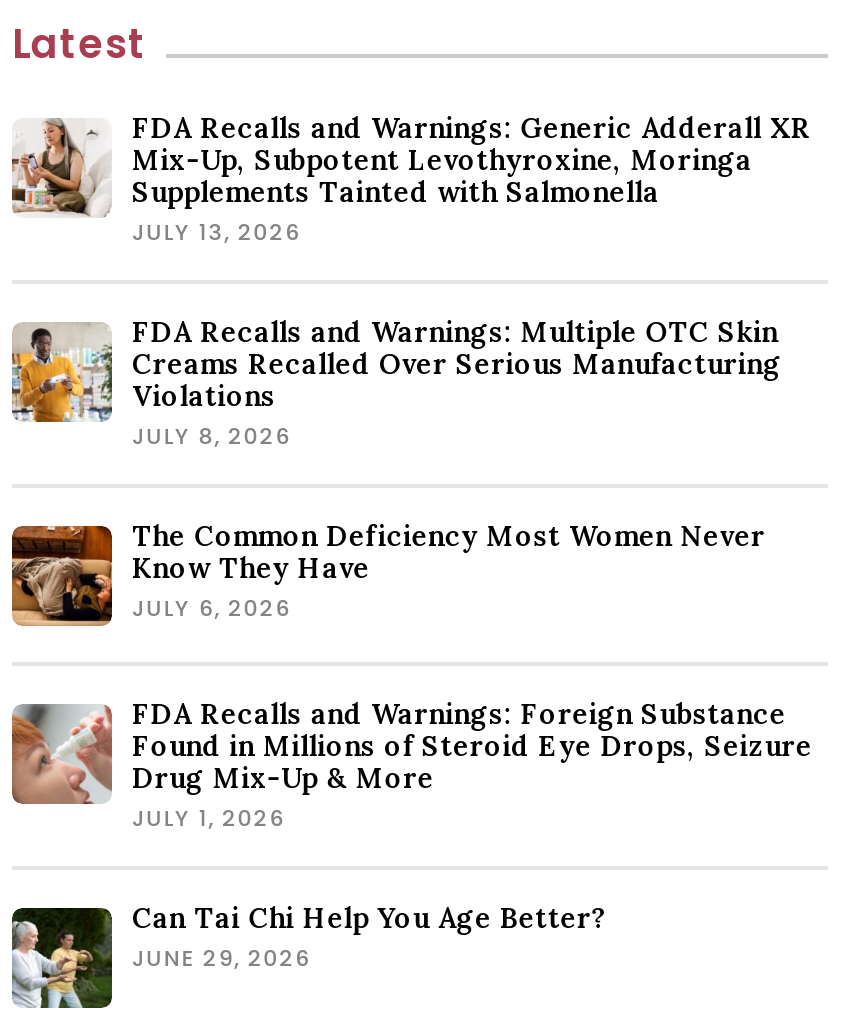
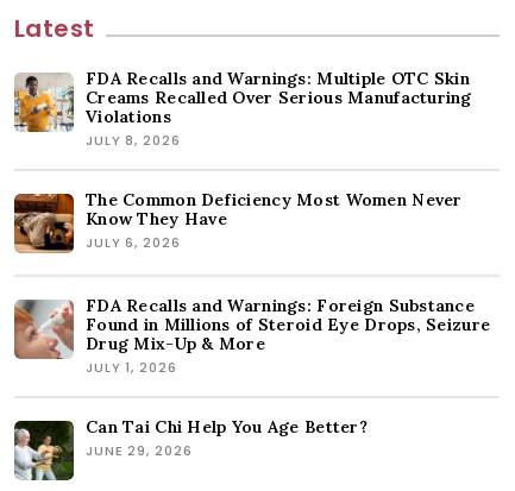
- [image]
- FDA Recalls and Warnings: Generic Adderall XR
- Mix-Up, Subpotent Levothyroxine, Moringa
- Supplements Tainted with Salmonella
- JULY 13, 2026
